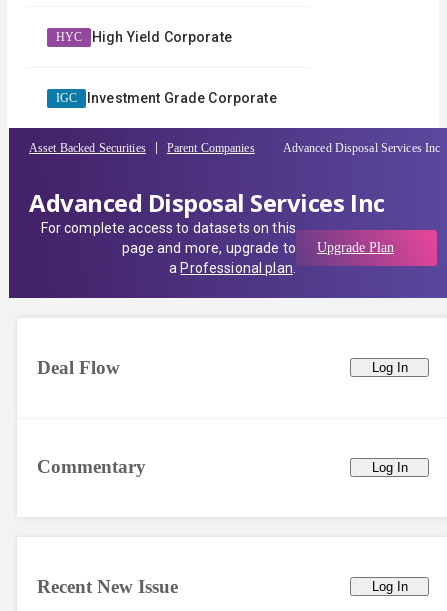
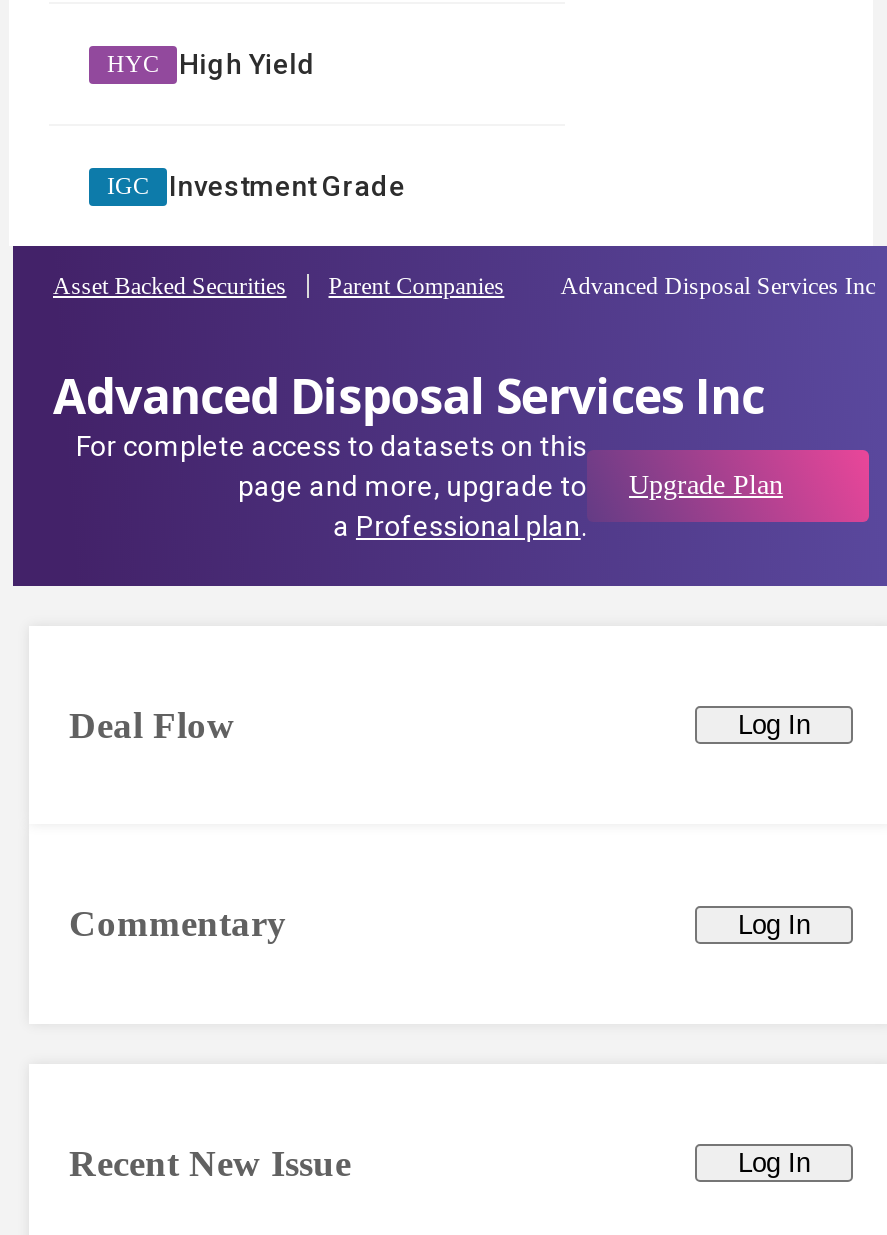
- High Yield Corporate
+ High Yield

- Investment Grade Corporate
+ Investment Grade
